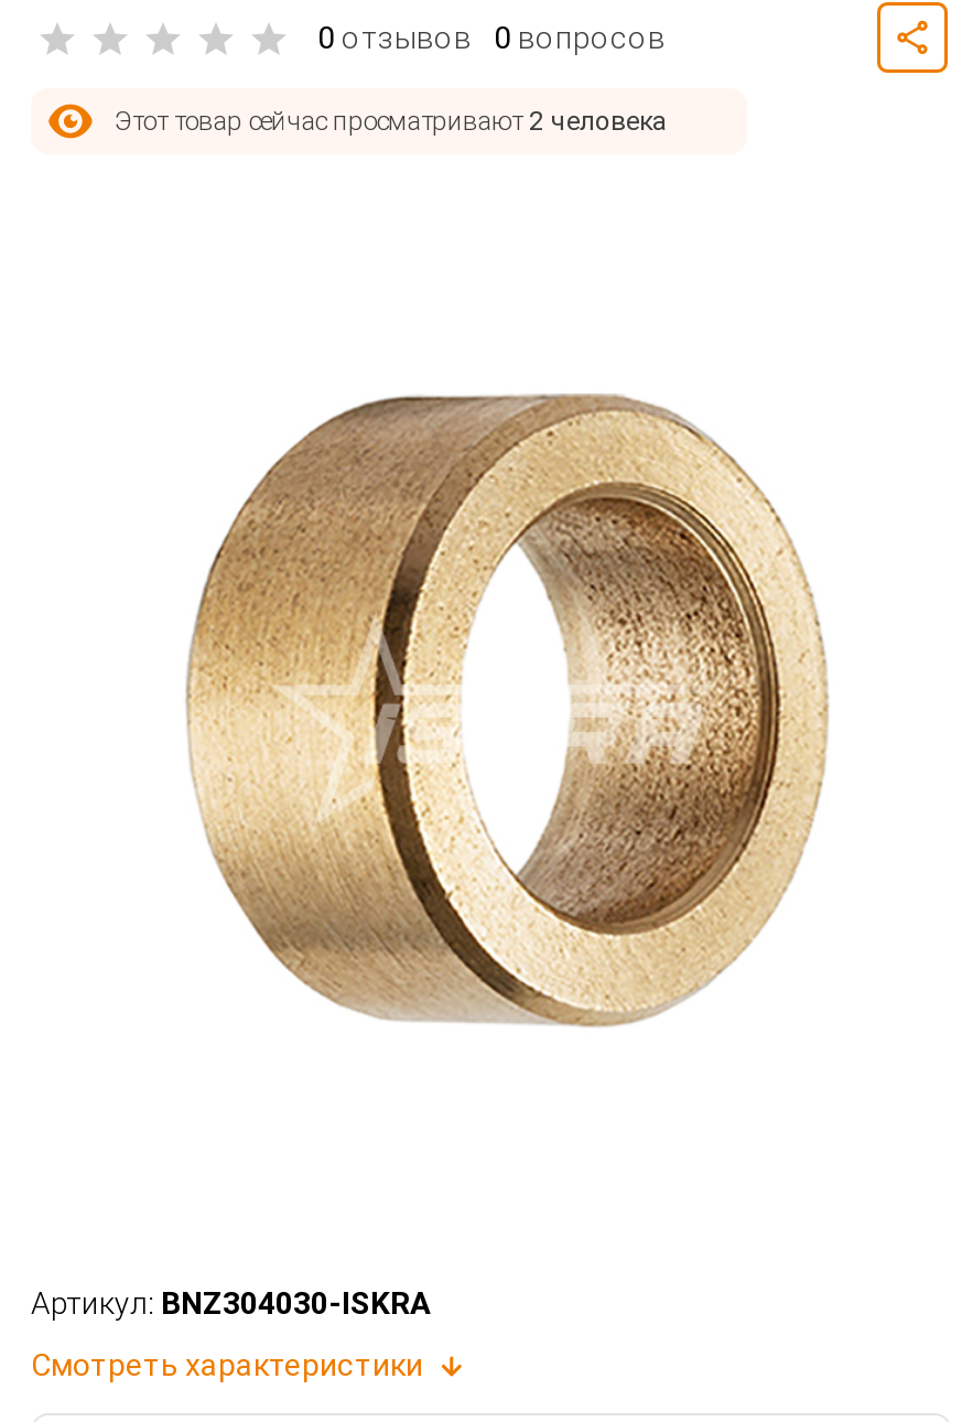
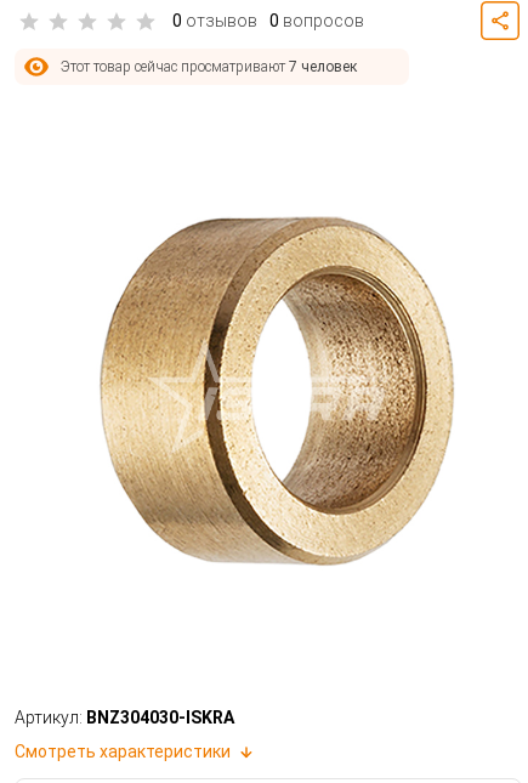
- Этот товар сейчас просматривают 2 человека
+ Этот товар сейчас просматривают 7 человек
